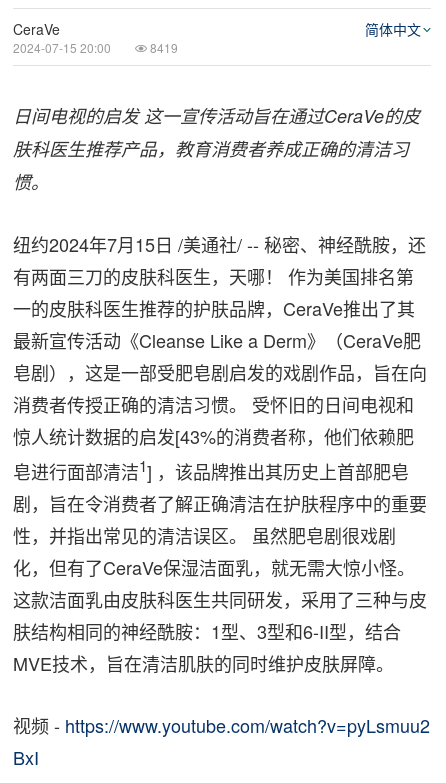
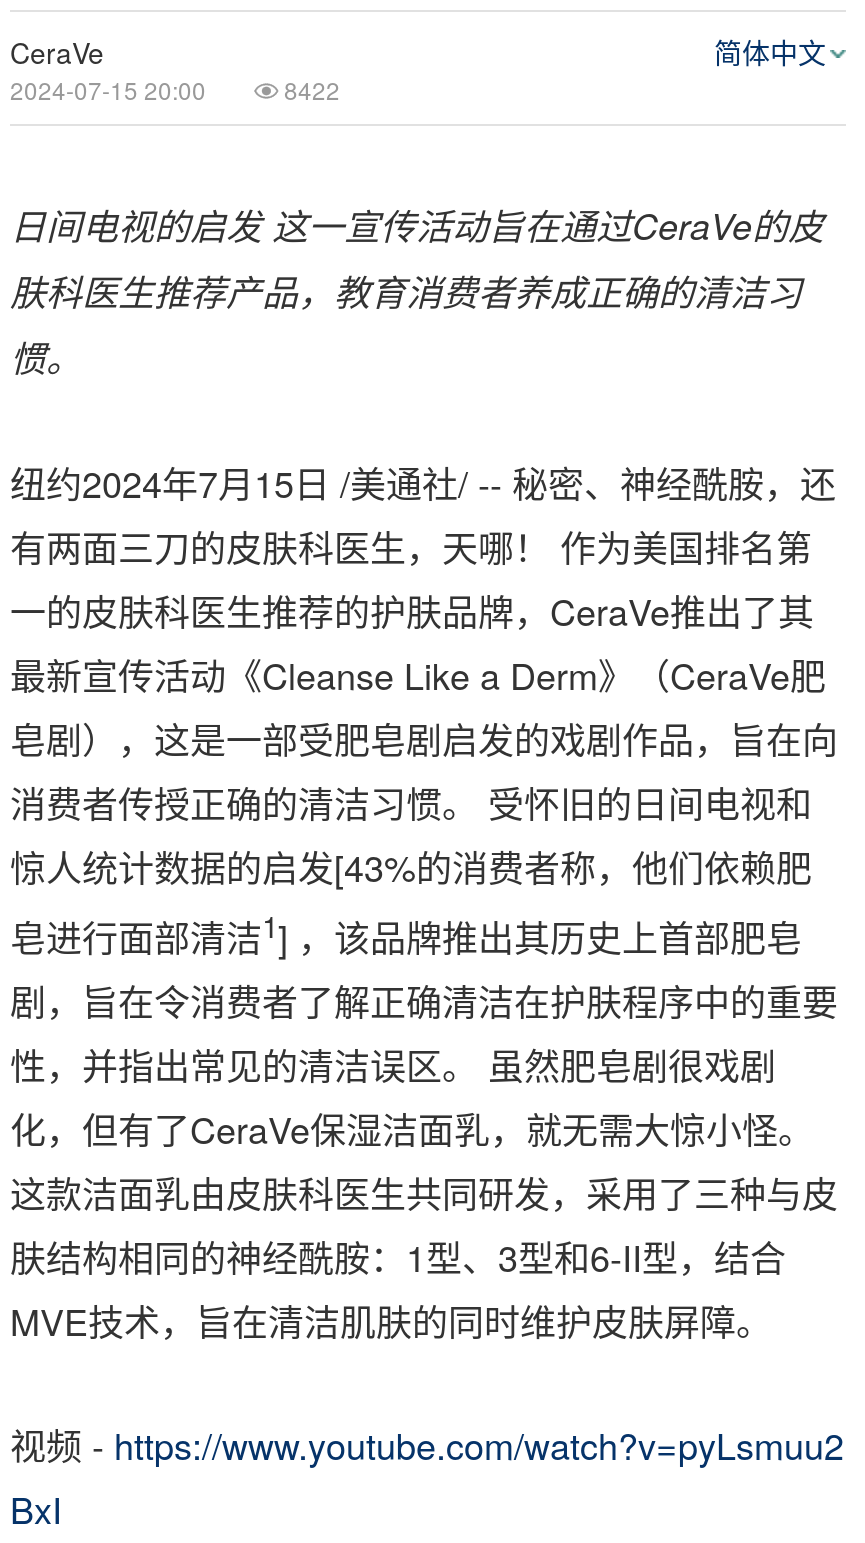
- 8419
+ 8422
